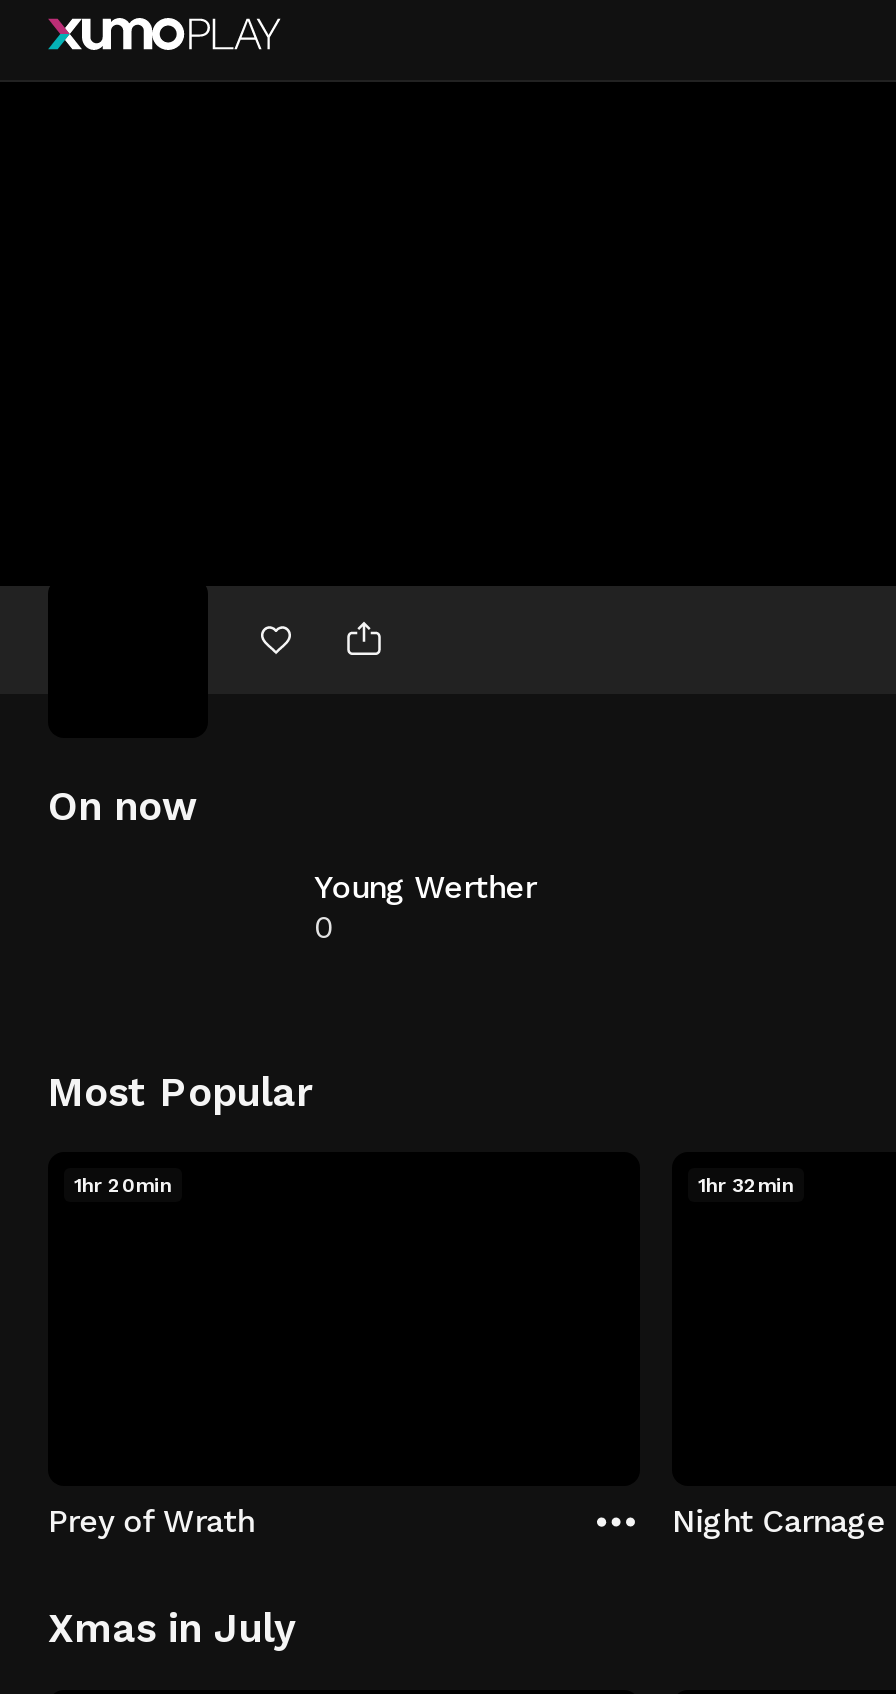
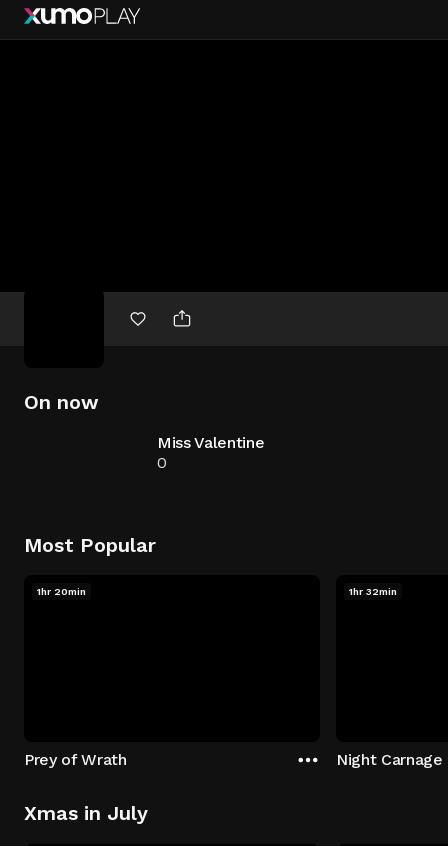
- Young Werther
+ Miss Valentine
